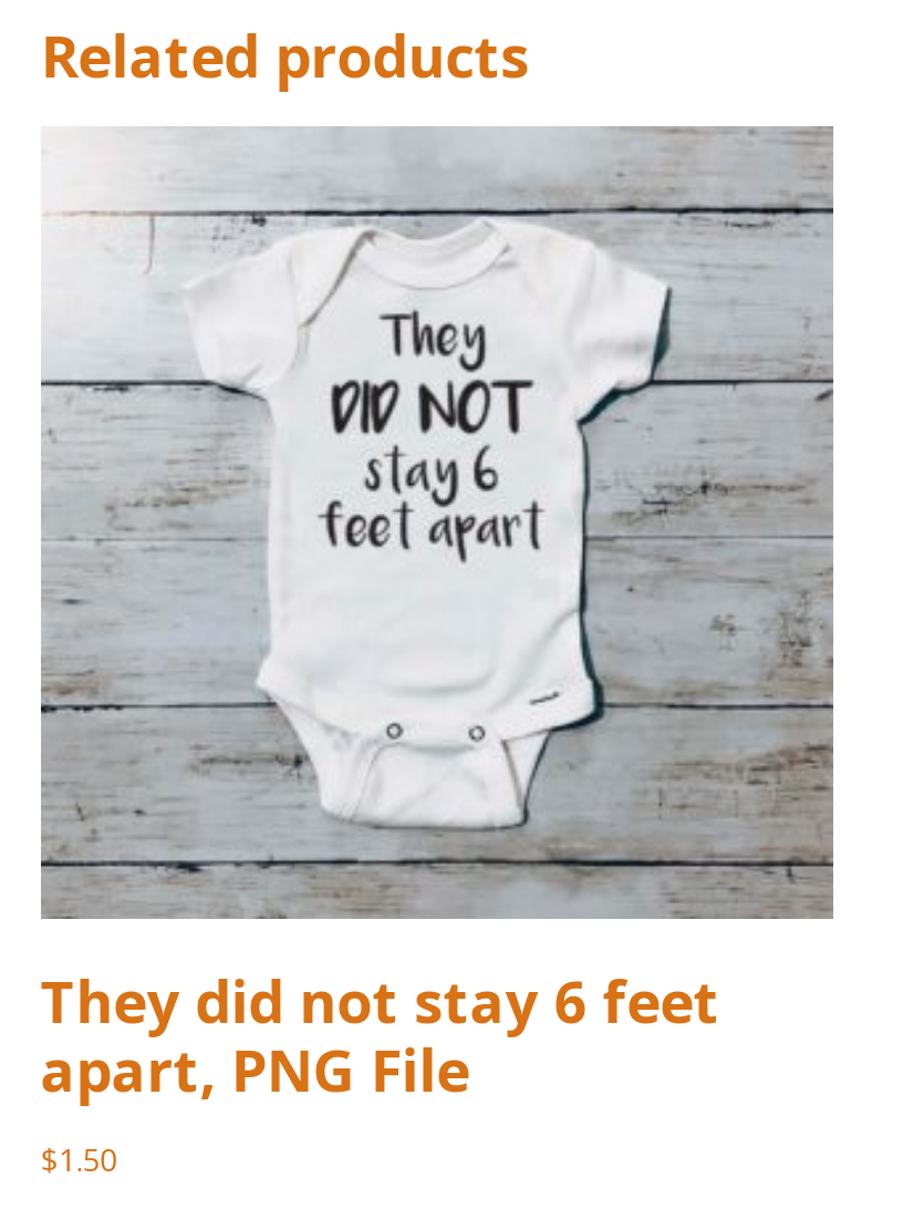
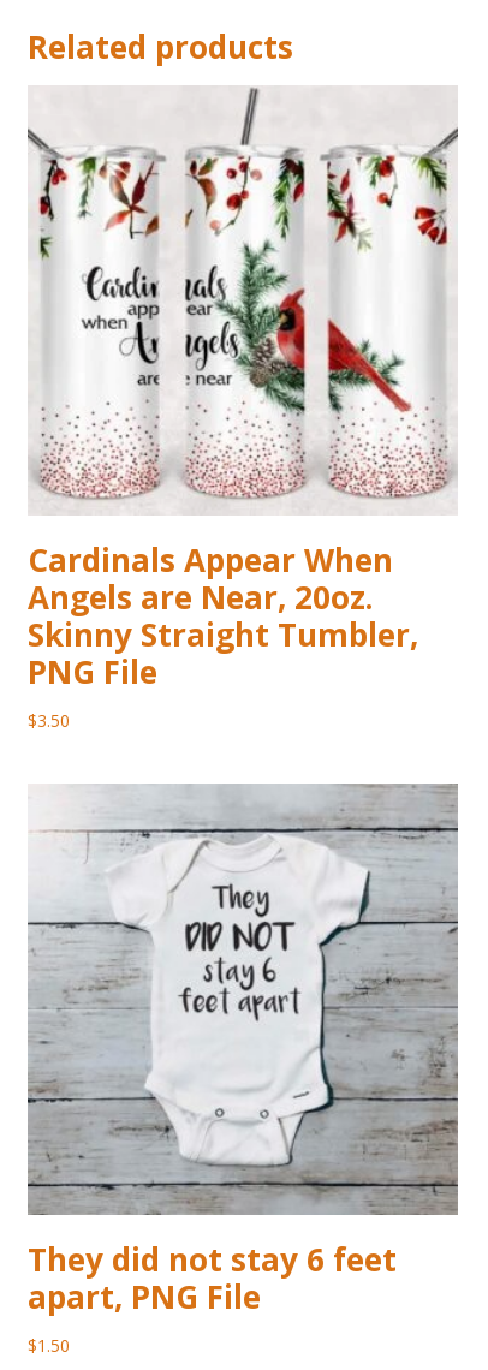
+ [image]
+ Cardinals Appear When
+ Angels are Near, 20oz.
+ Skinny Straight Tumbler,
+ PNG File
+ $3.50
